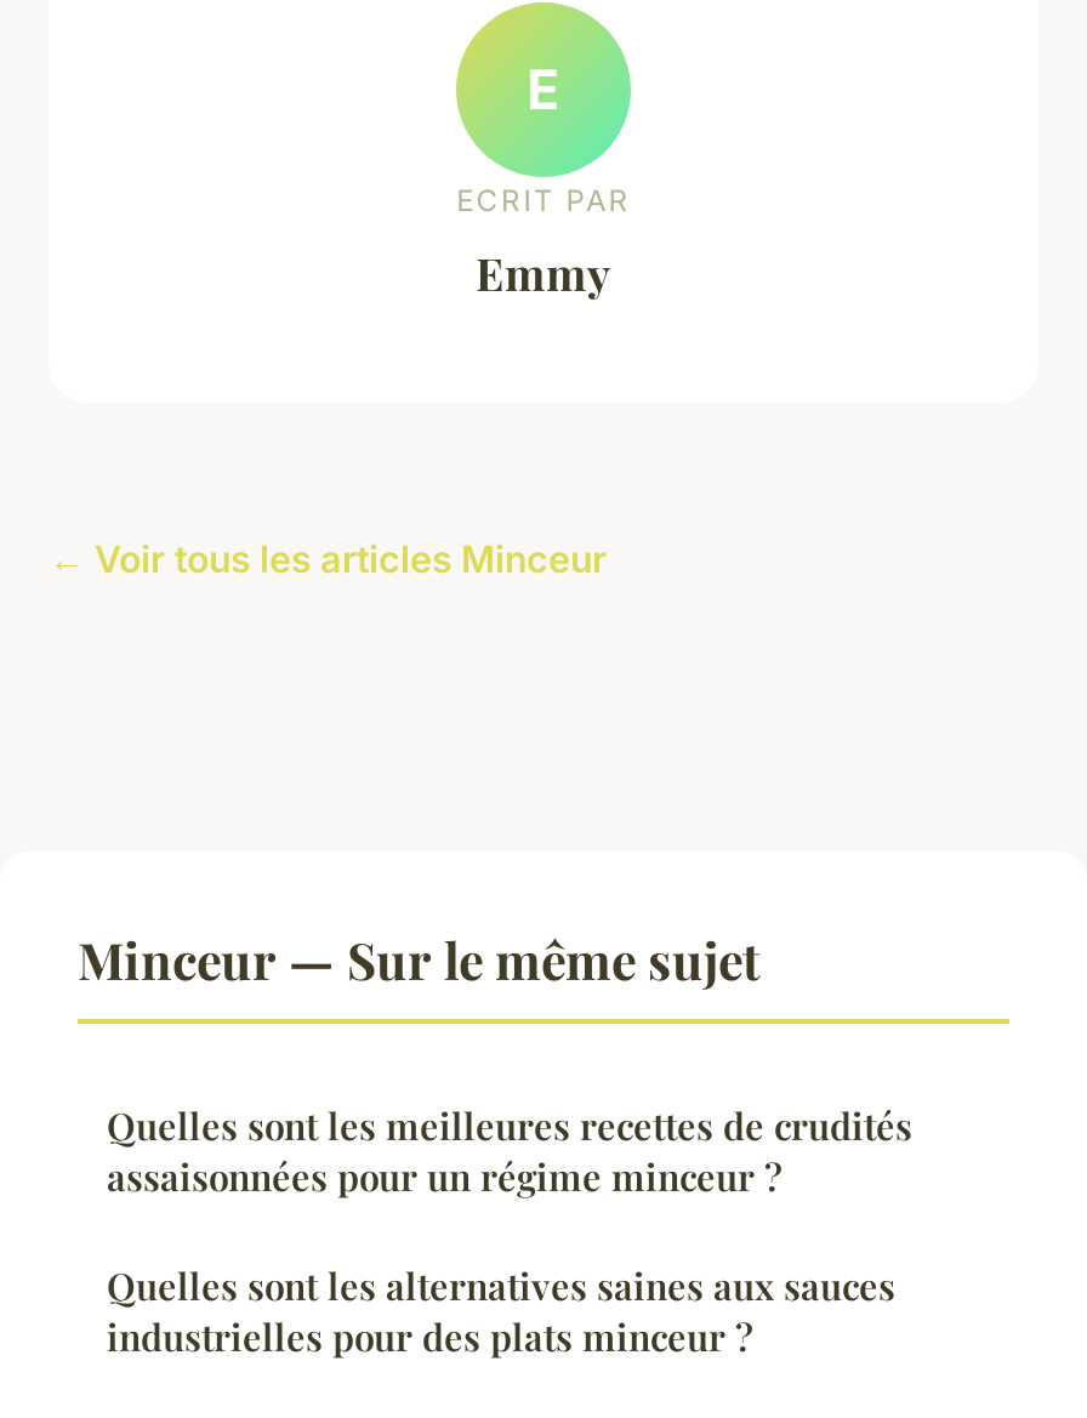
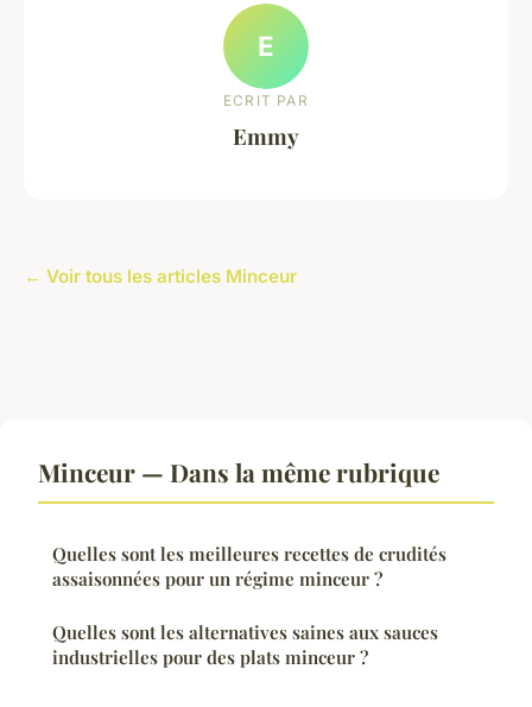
- Minceur — Sur le même sujet
+ Minceur — Dans la même rubrique
